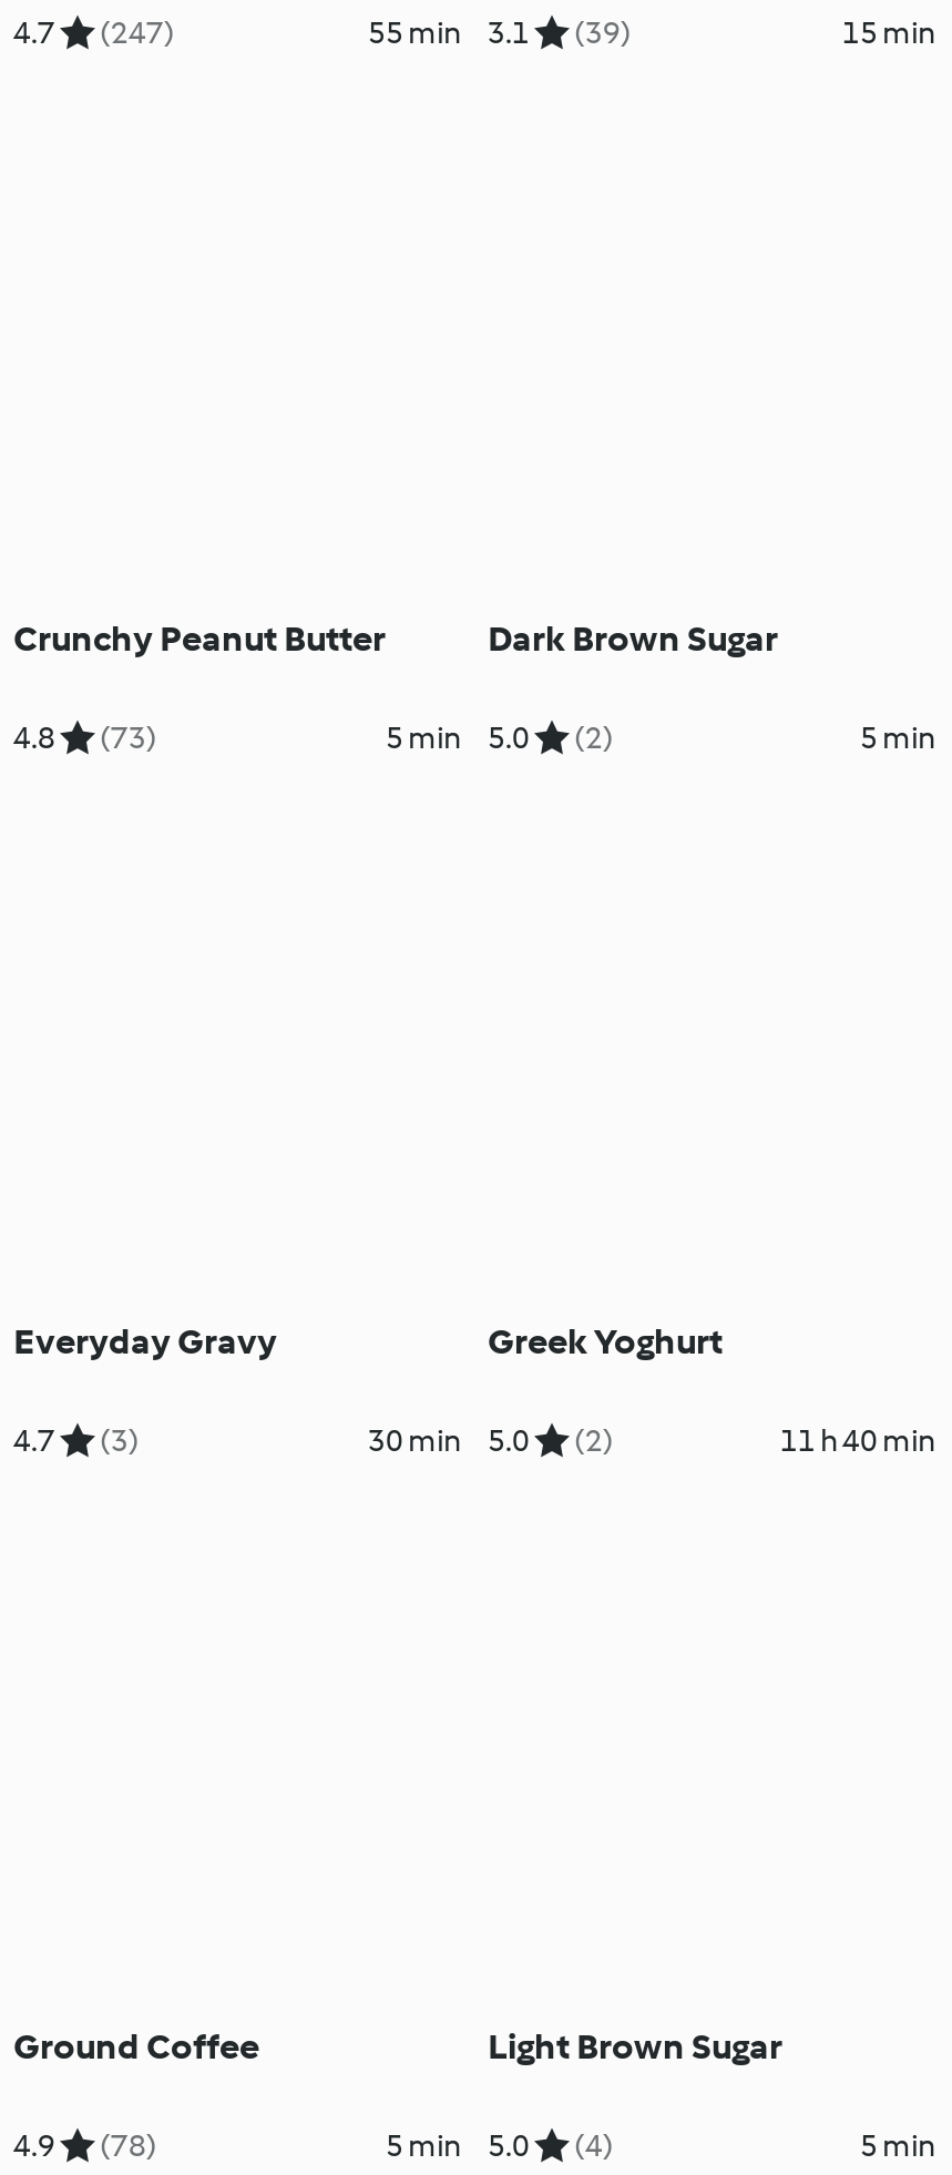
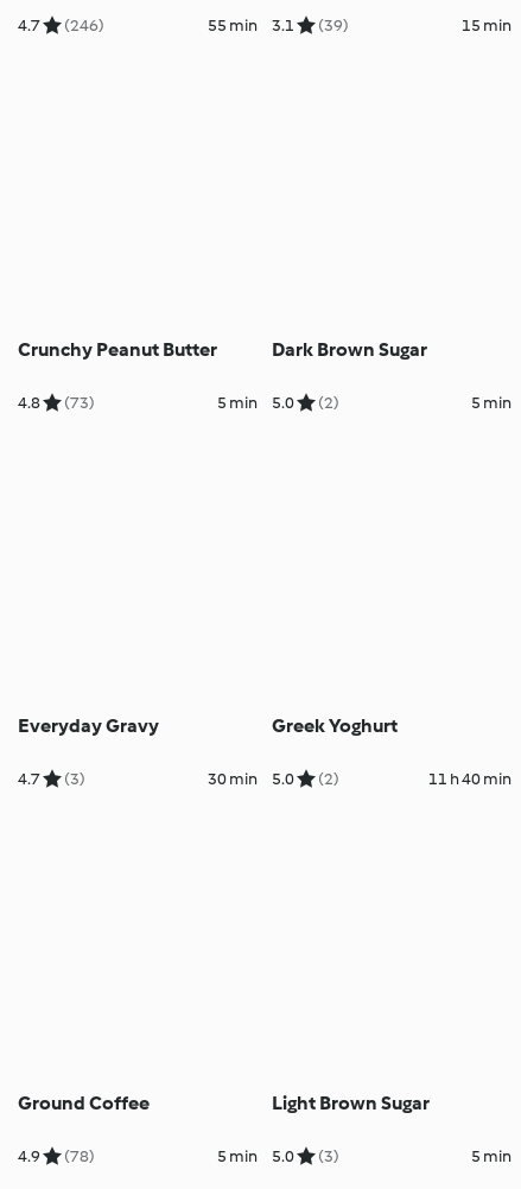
- 4.7 (247)
+ 4.7 (246)

- 5 min 5.0 (4)
+ 5 min 5.0 (3)
